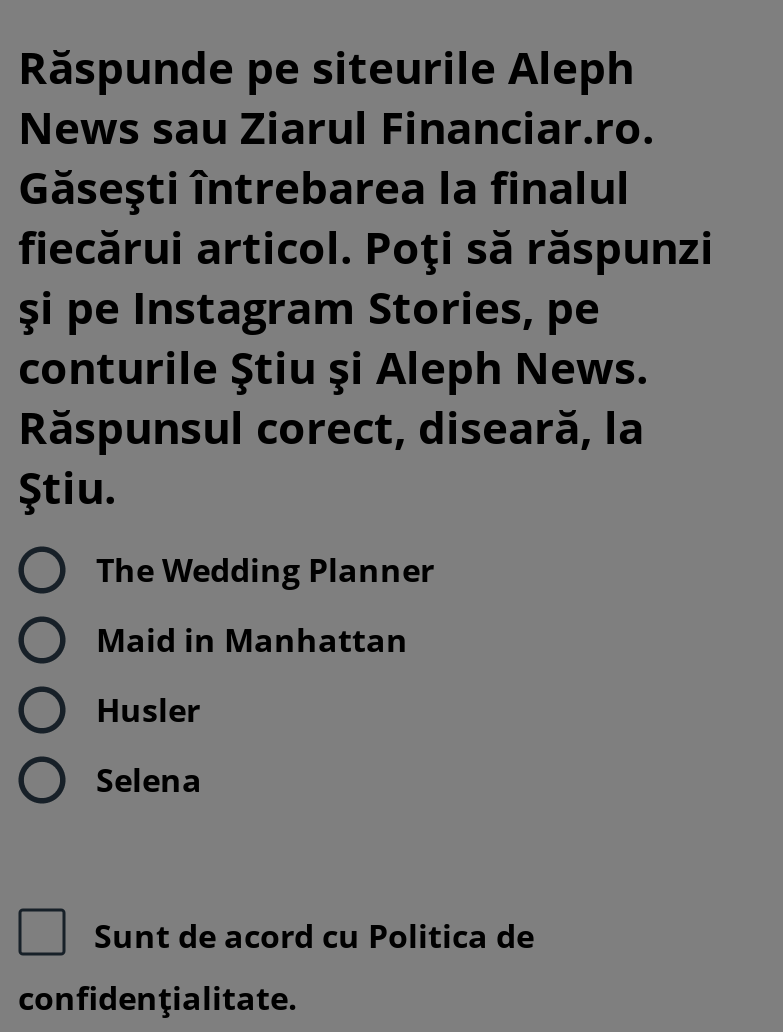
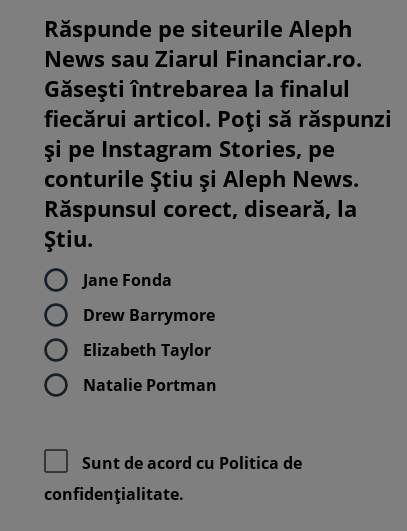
- The Wedding Planner
+ Jane Fonda

- Maid in Manhattan
+ Drew Barrymore

- Husler
+ Elizabeth Taylor

- Selena
+ Natalie Portman
